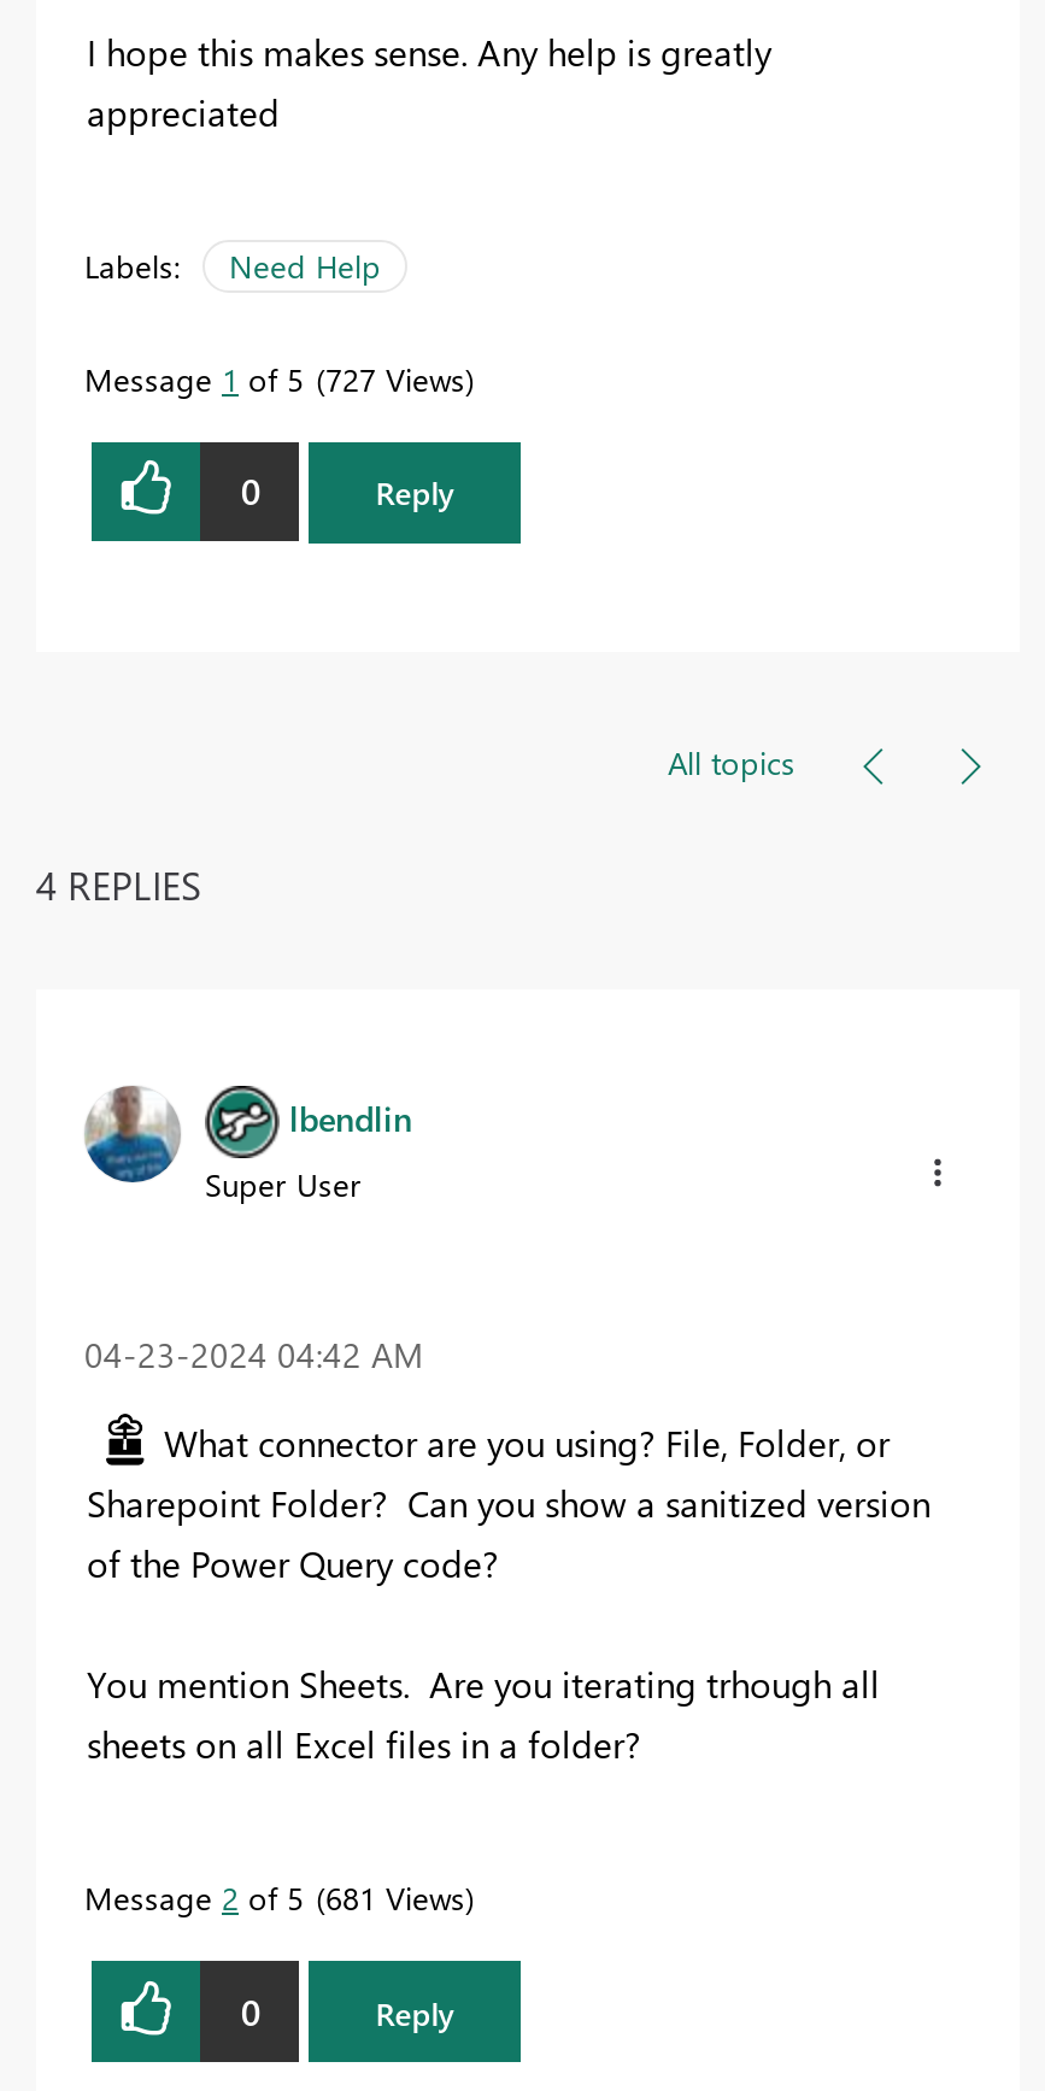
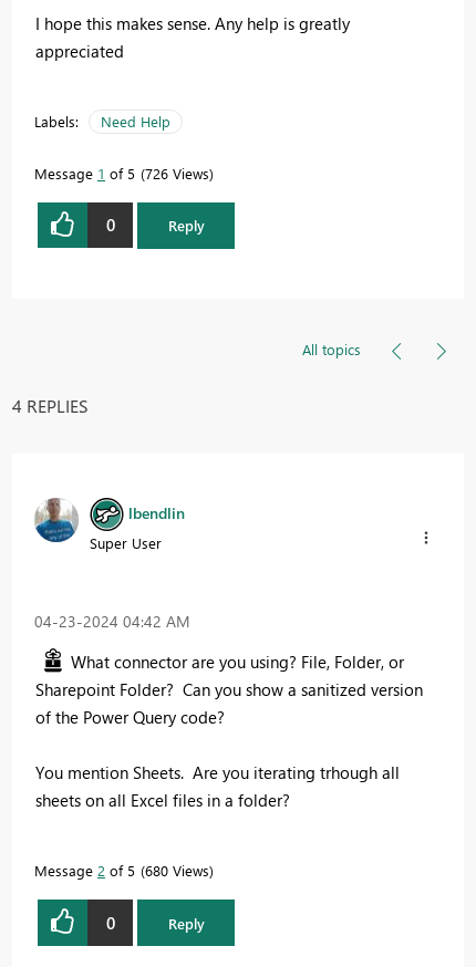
- Message 1 of 5 727 Views
+ Message 1 of 5 726 Views

- Message 2 of 5 681 Views
+ Message 2 of 5 680 Views
